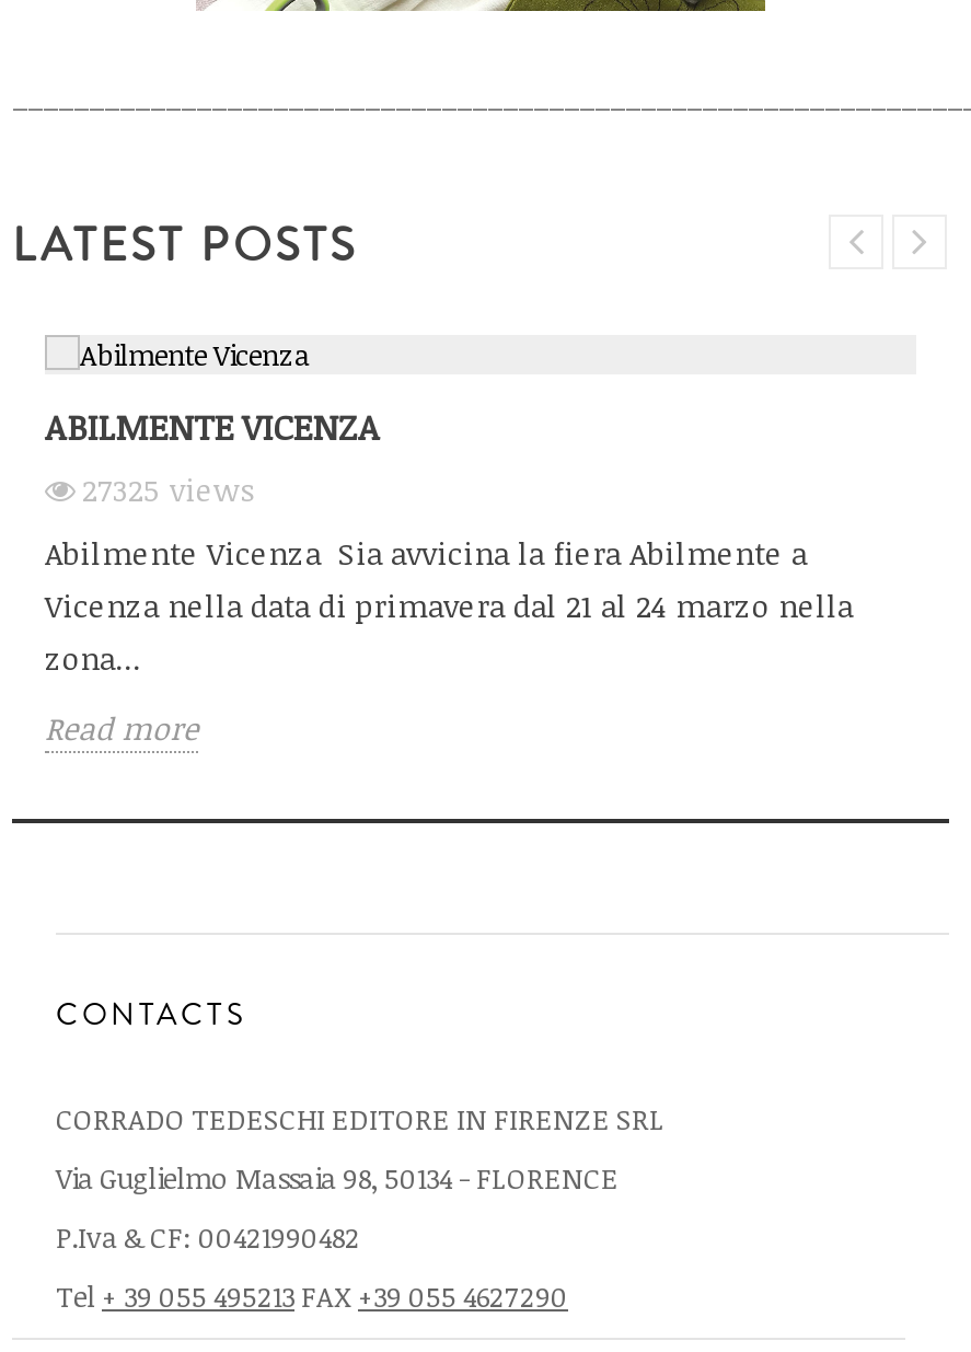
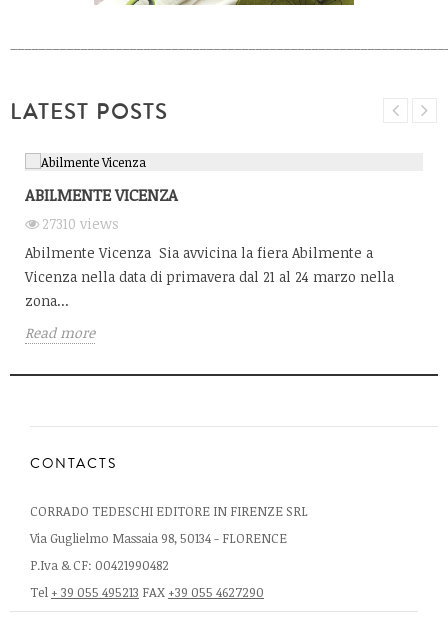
- 27325 views
+ 27310 views
